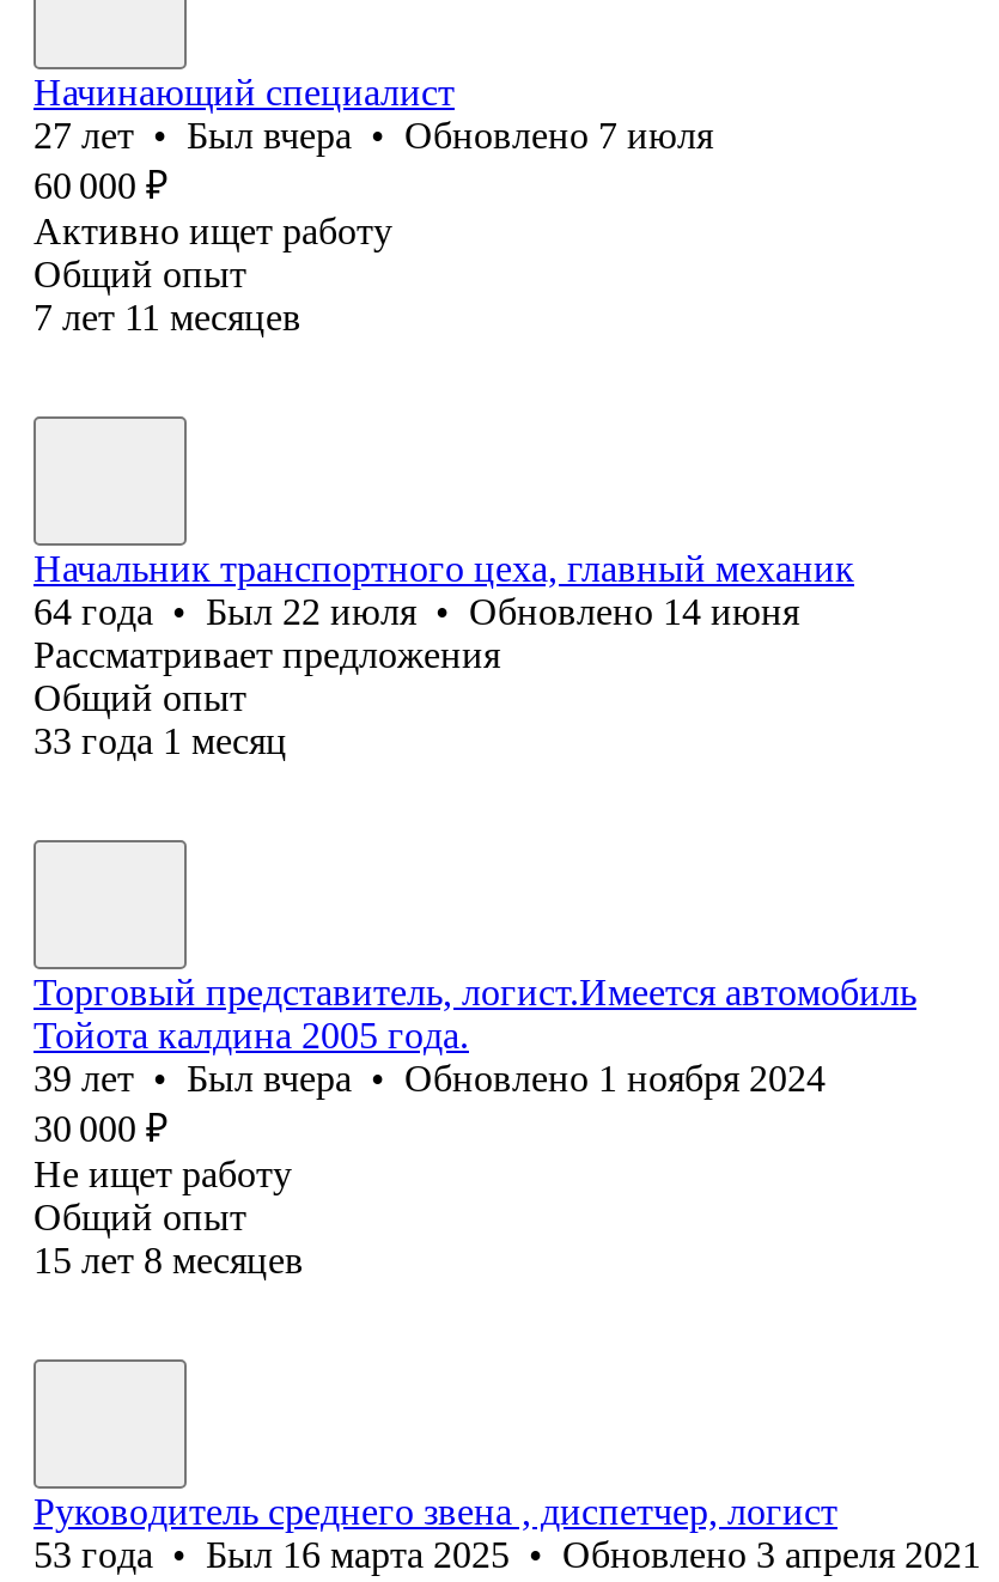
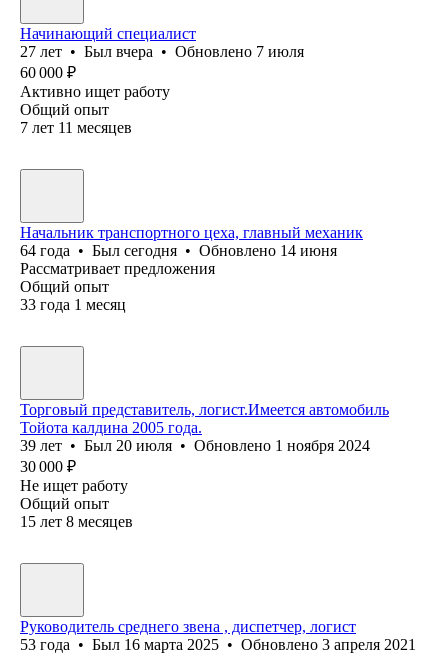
- 64 года • Был 22 июля • Обновлено 14 июня
+ 64 года • Был сегодня • Обновлено 14 июня

- 39 лет • Был вчера • Обновлено 1 ноября 2024
+ 39 лет • Был 20 июля • Обновлено 1 ноября 2024
